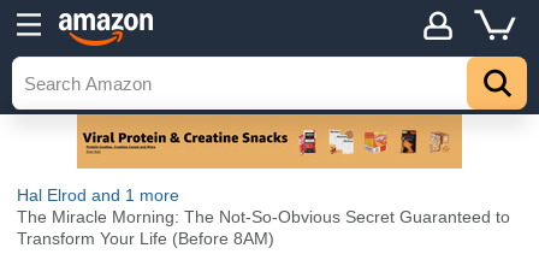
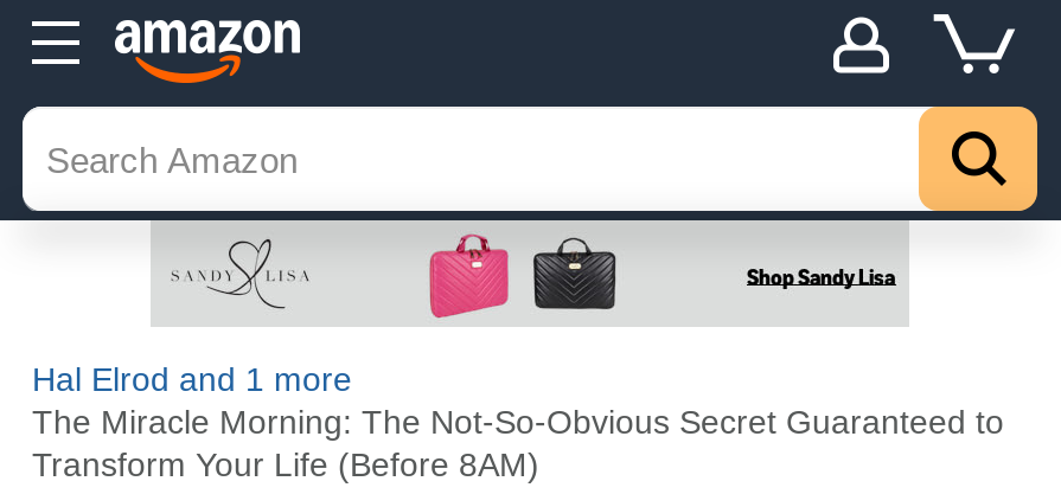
- [image]
+ [image]
